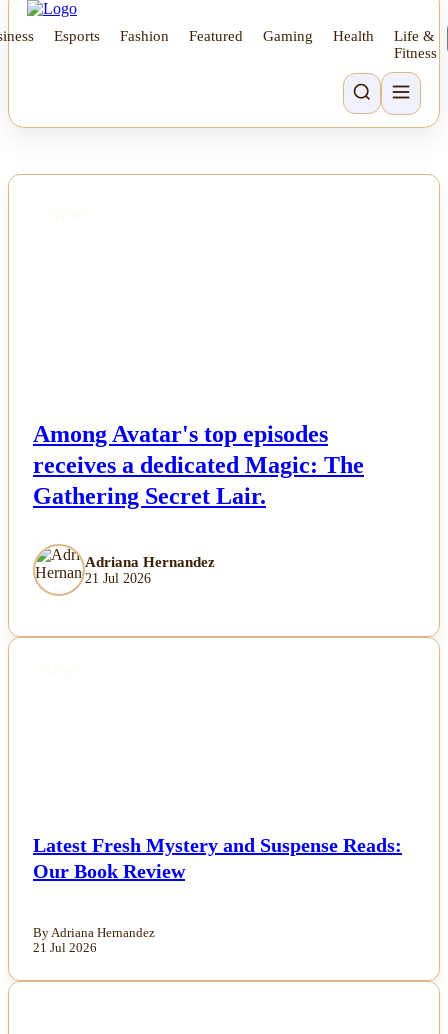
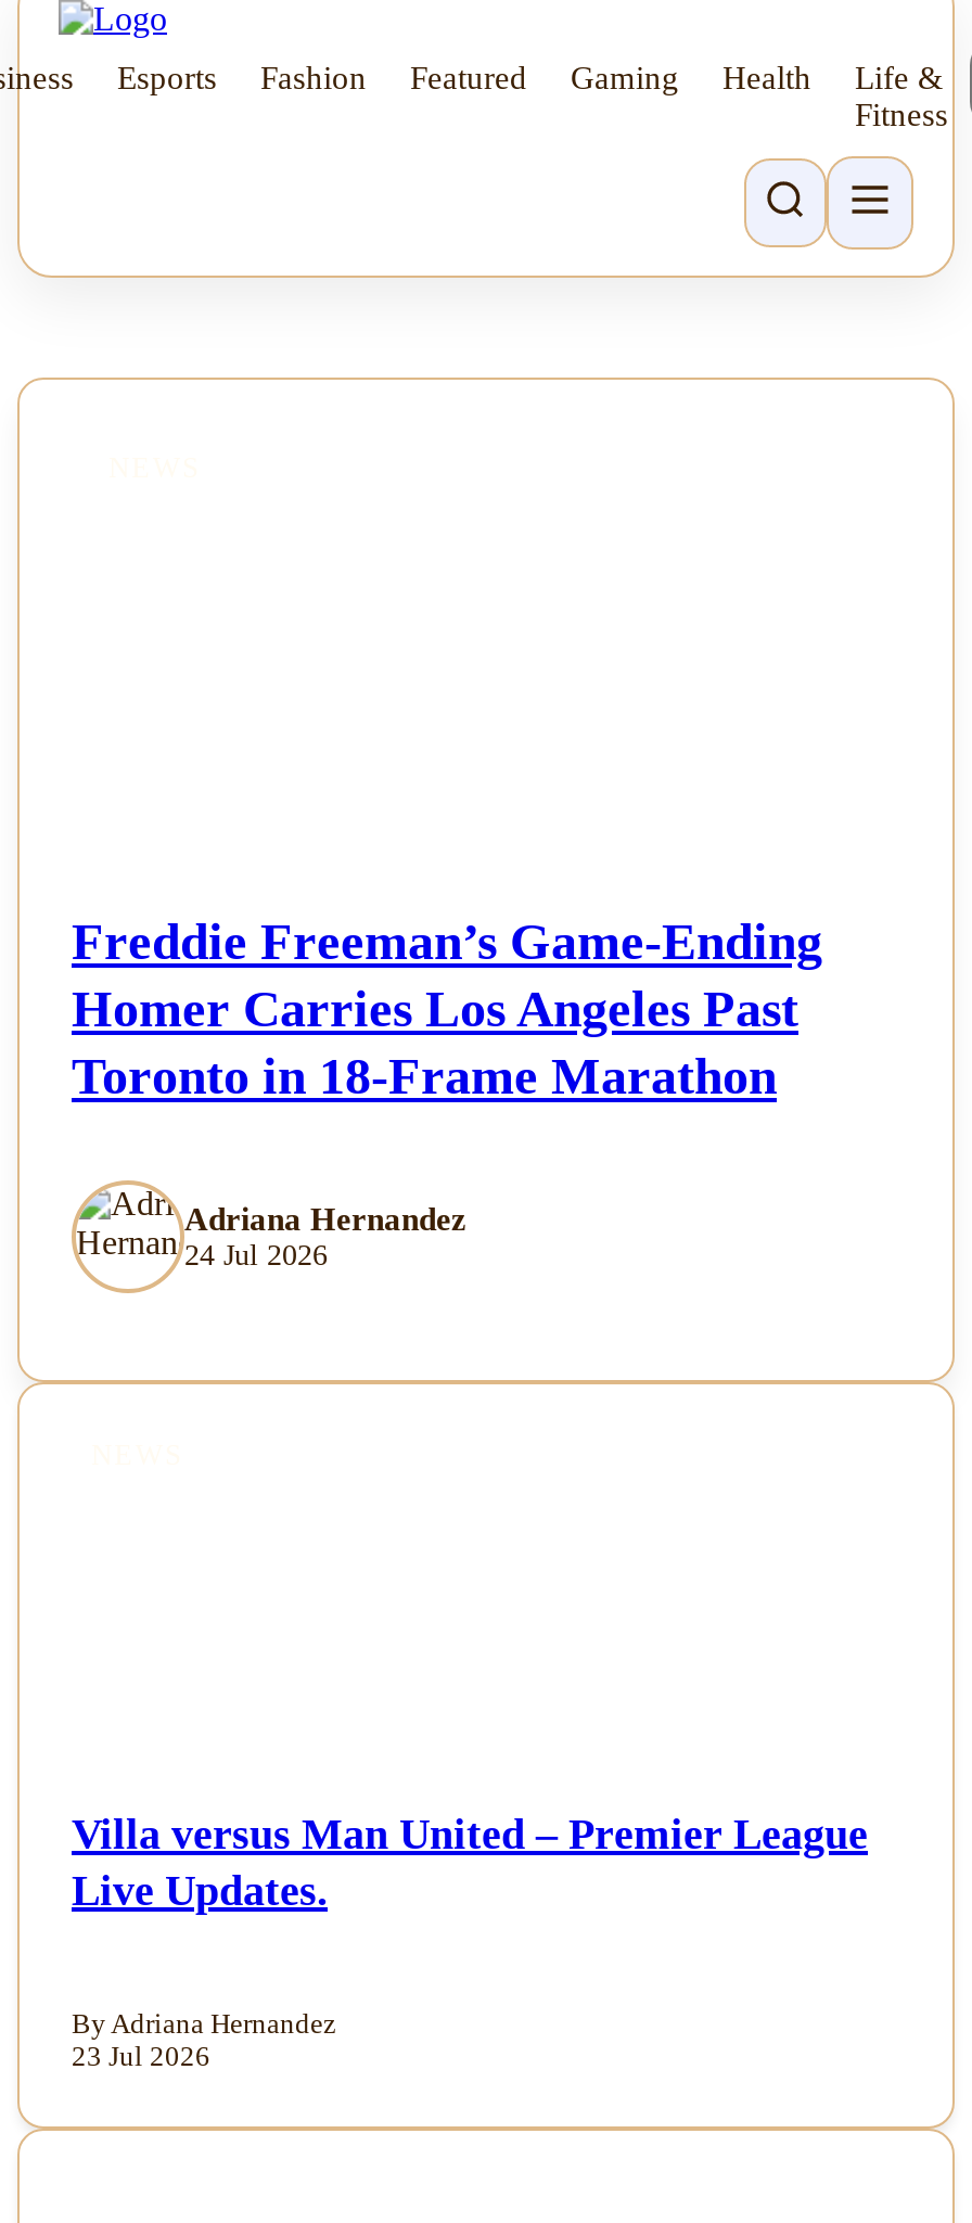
- Among Avatar's top episodes
- receives a dedicated Magic: The
- Gathering Secret Lair.
+ Freddie Freeman’s Game-Ending
+ Homer Carries Los Angeles Past
+ Toronto in 18-Frame Marathon

- 21 Jul 2026
+ 24 Jul 2026

- Latest Fresh Mystery and Suspense Reads:
- Our Book Review
+ Villa versus Man United – Premier League
+ Live Updates.

- 21 Jul 2026
+ 23 Jul 2026
